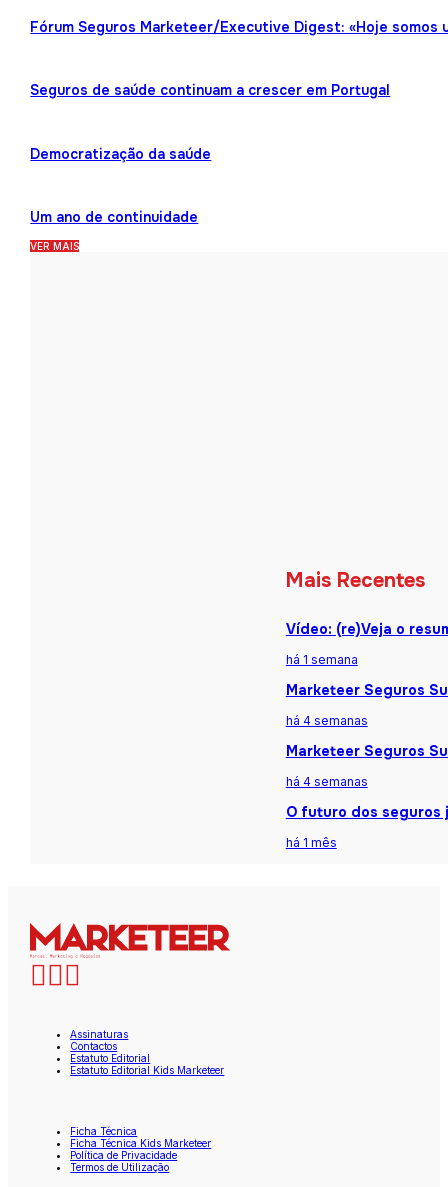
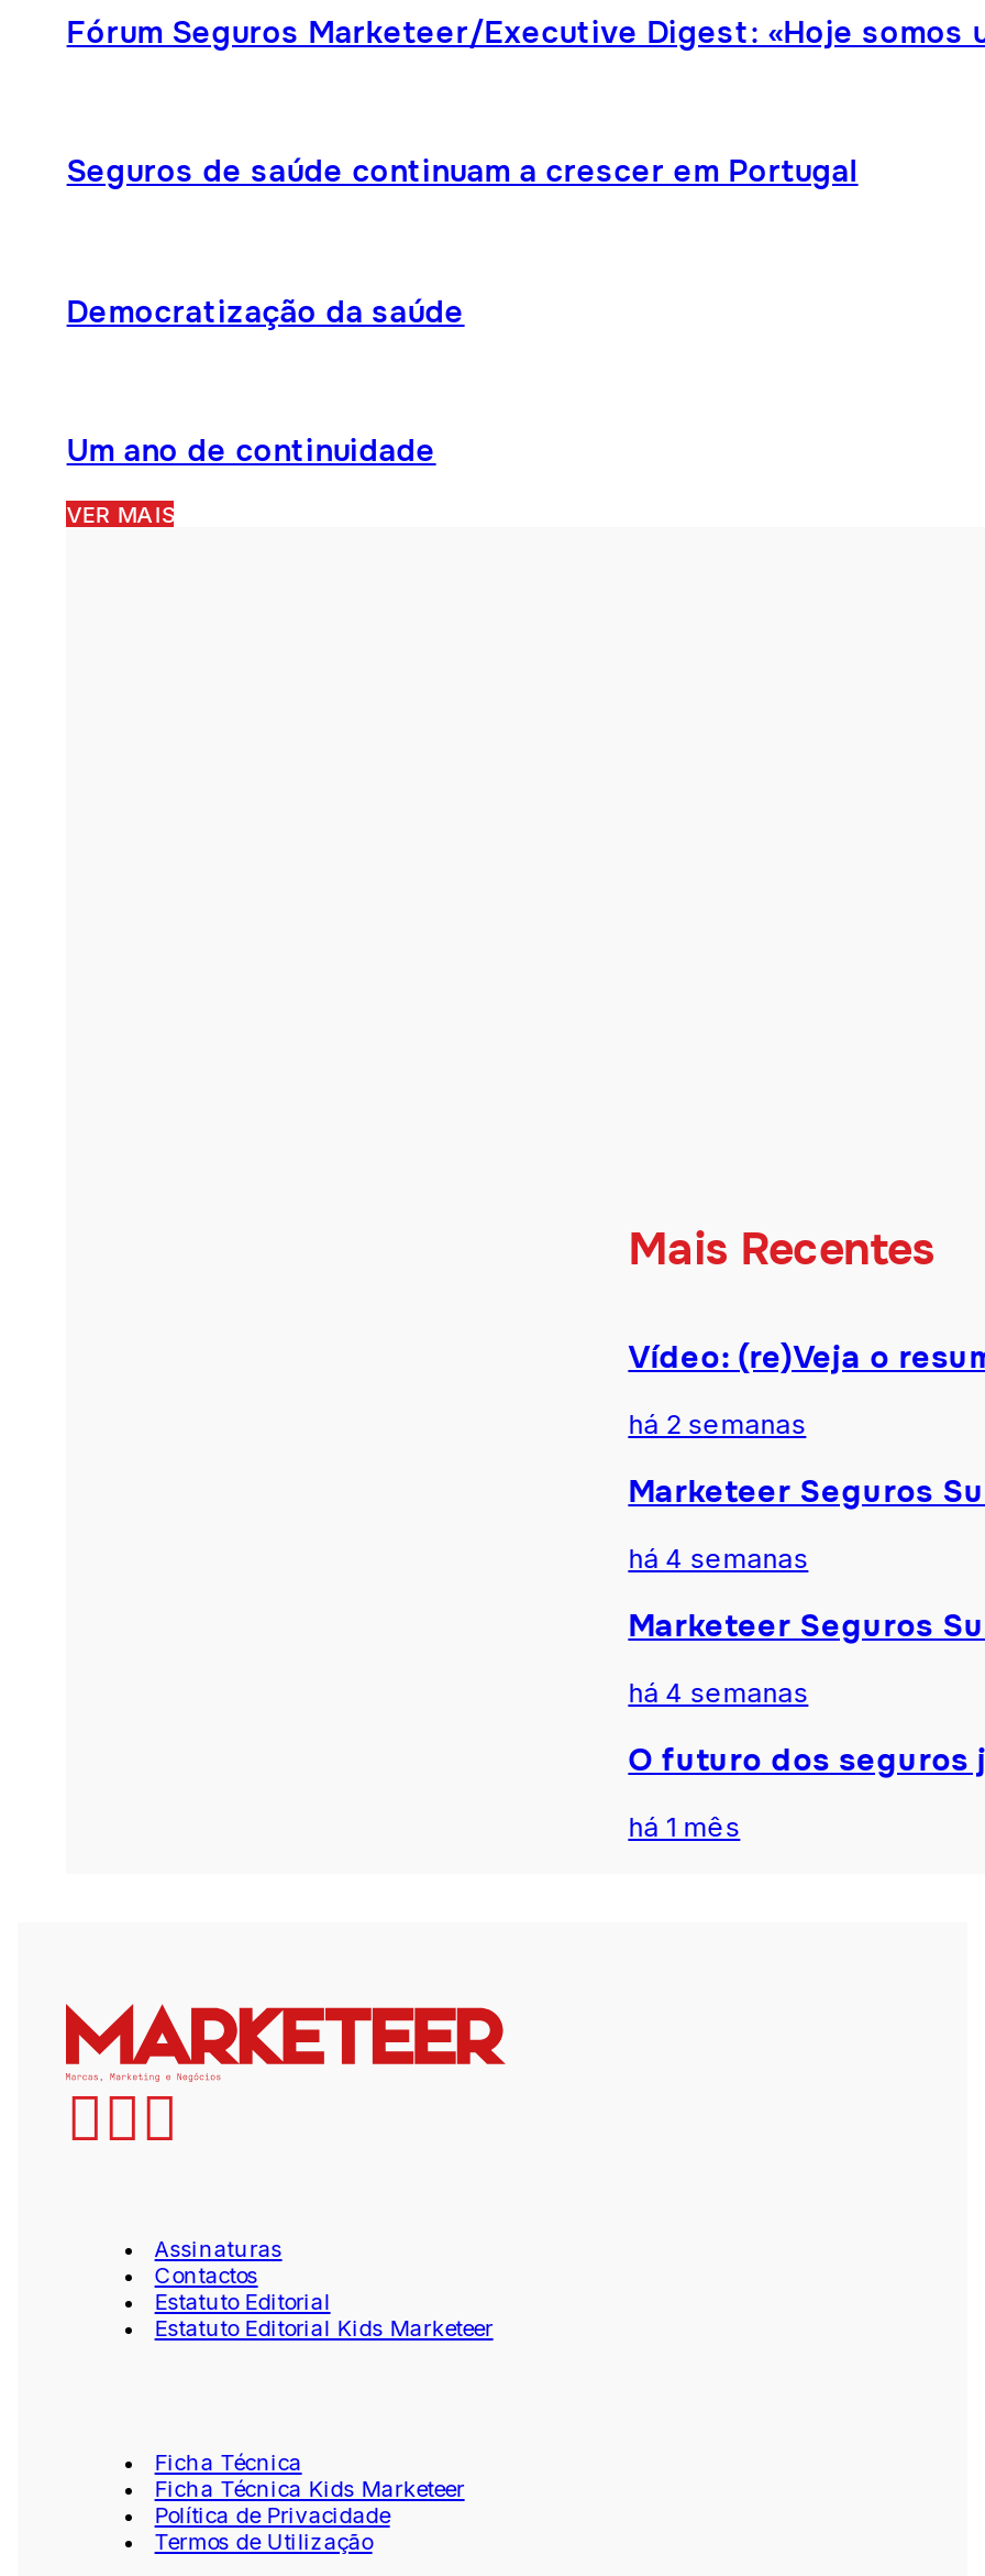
- há 1 semana
+ há 2 semanas
